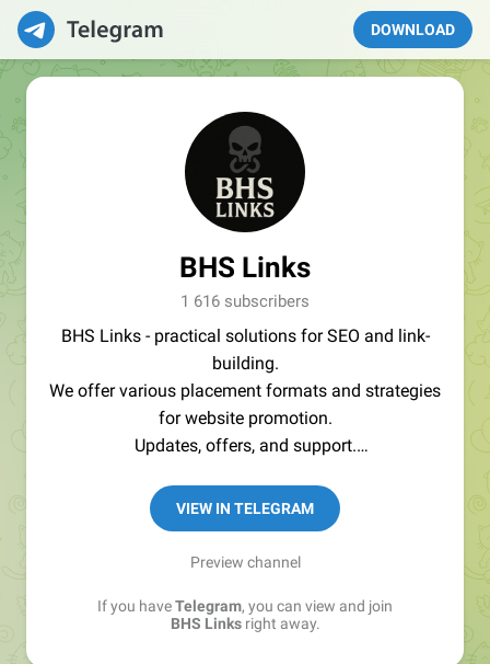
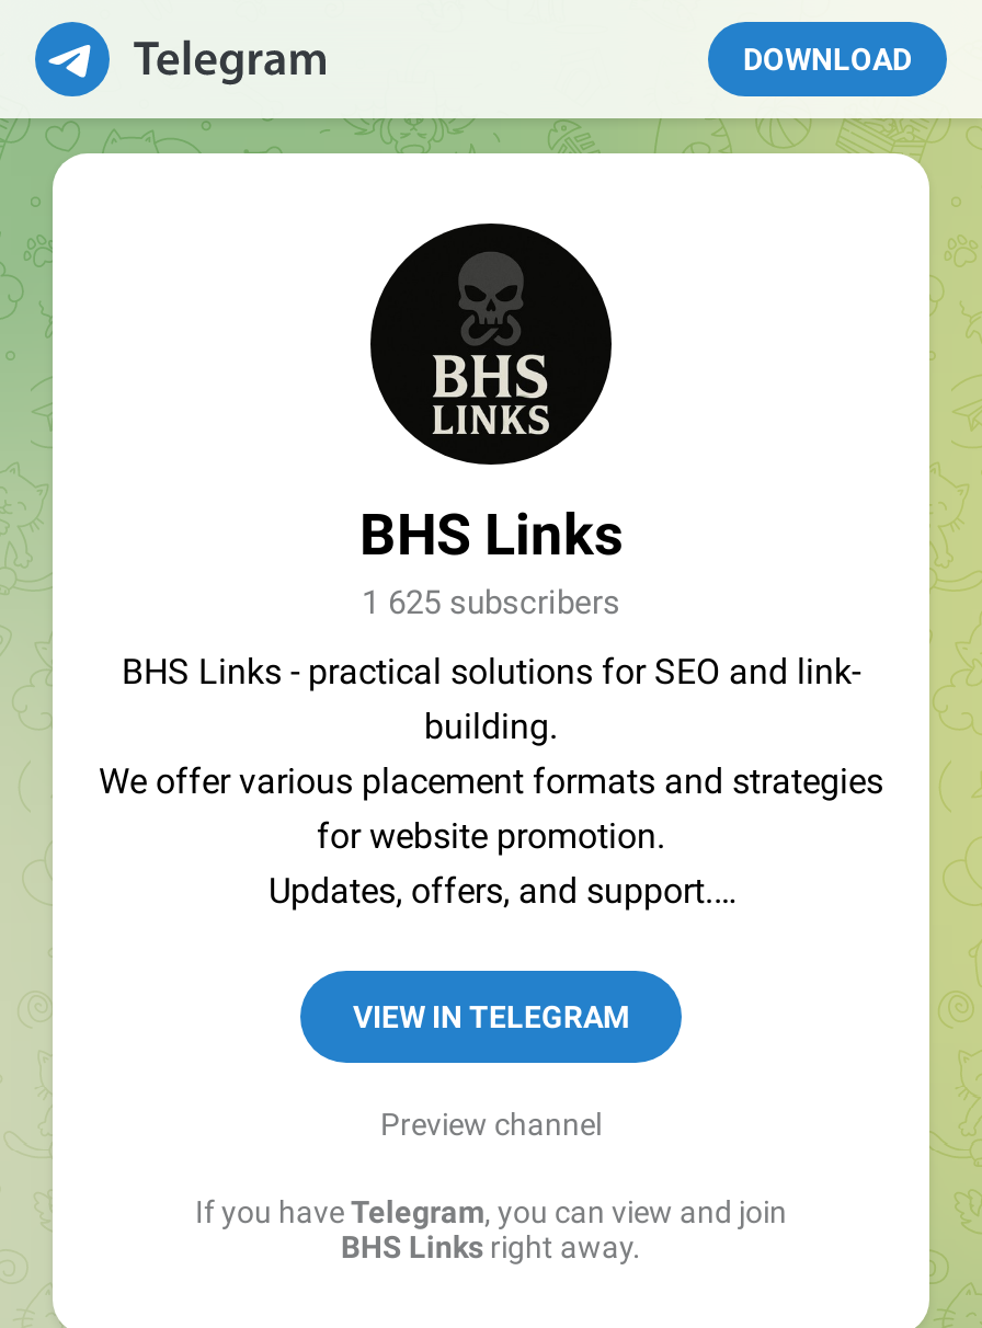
- 1 616 subscribers
+ 1 625 subscribers
